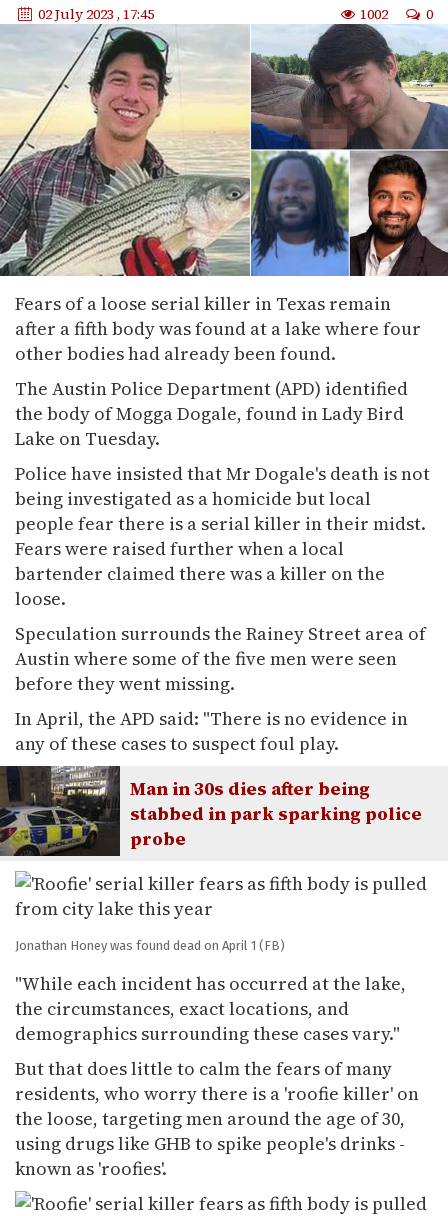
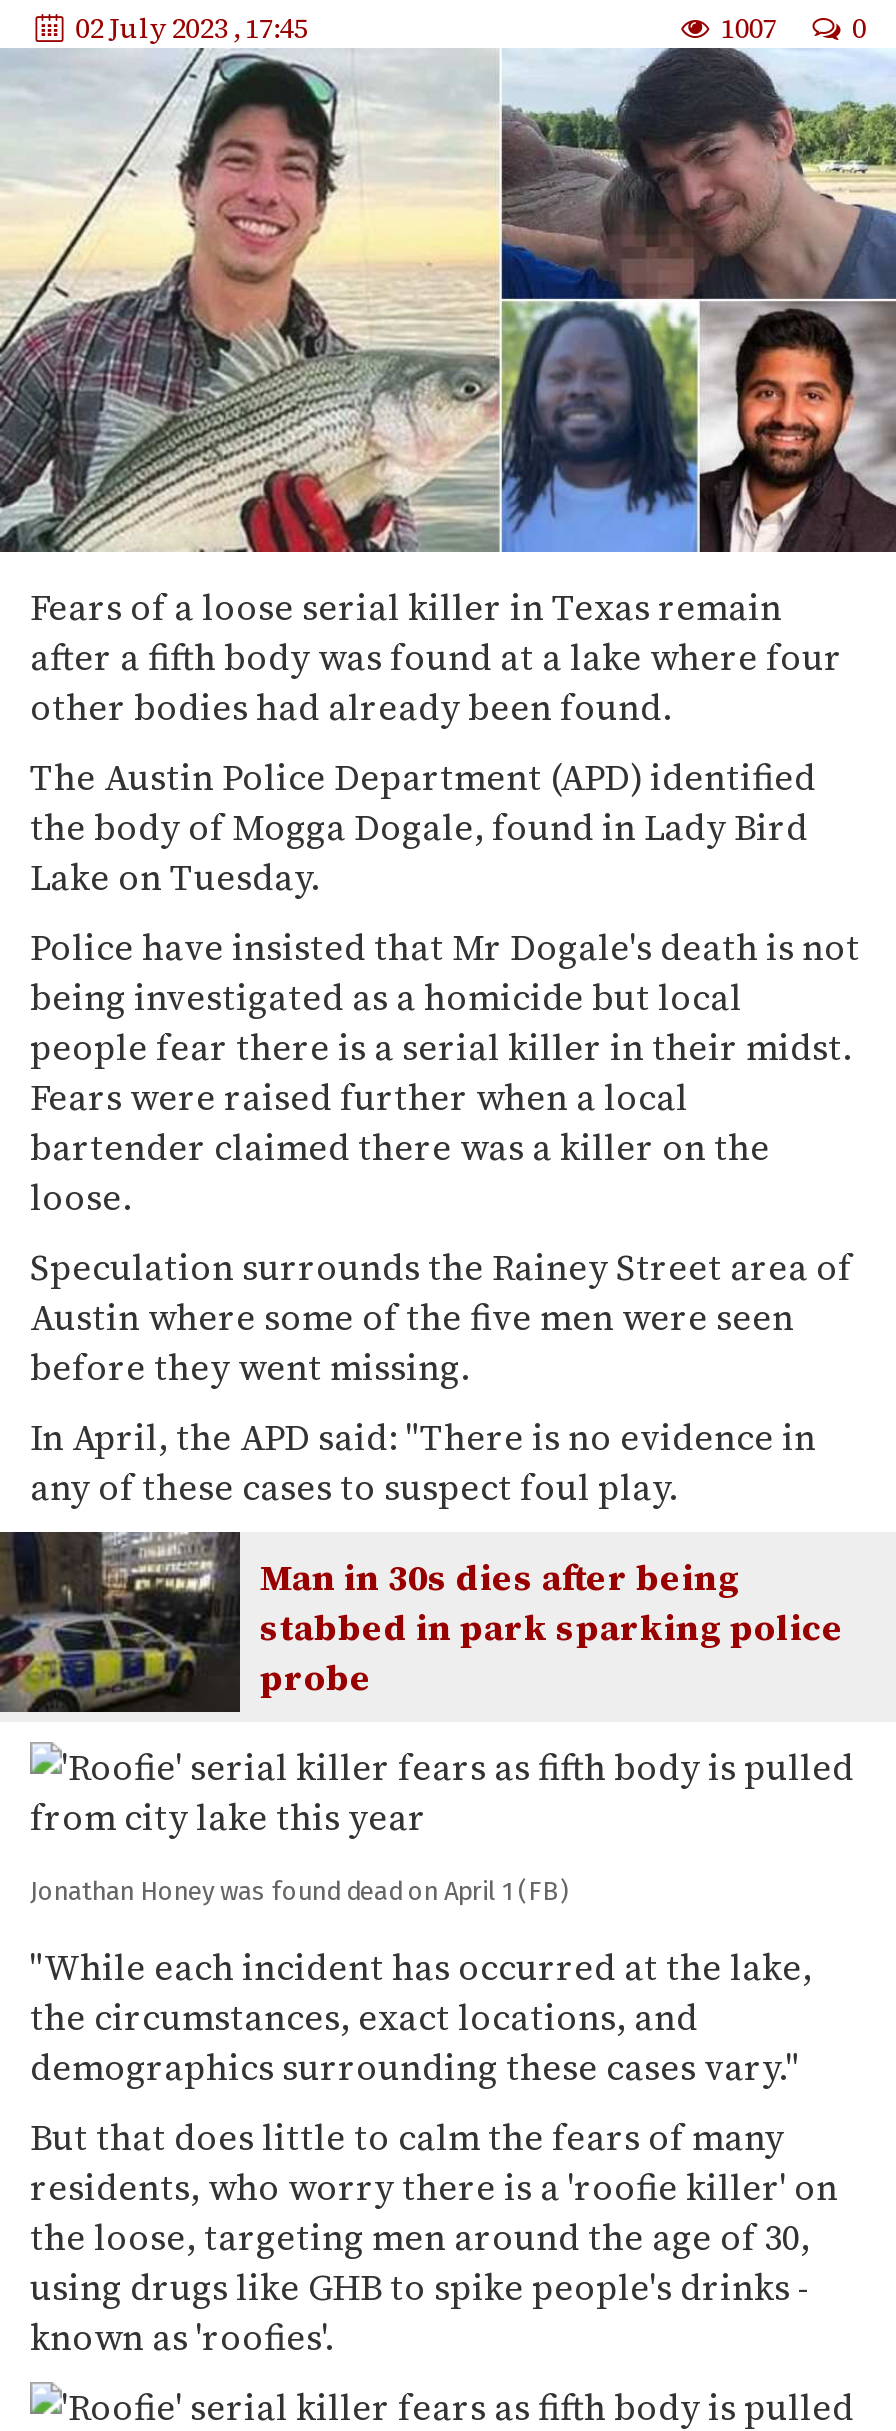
- 1002 0
+ 1007 0
